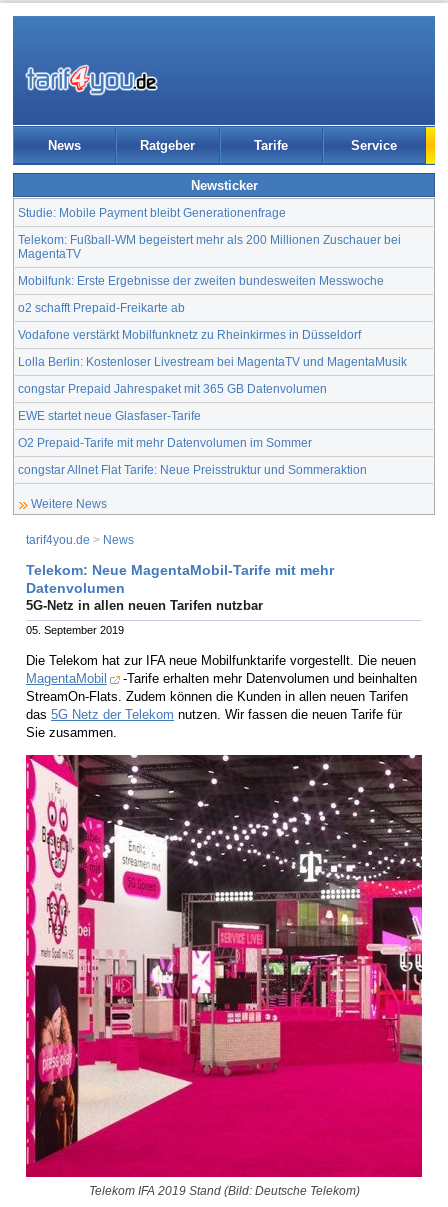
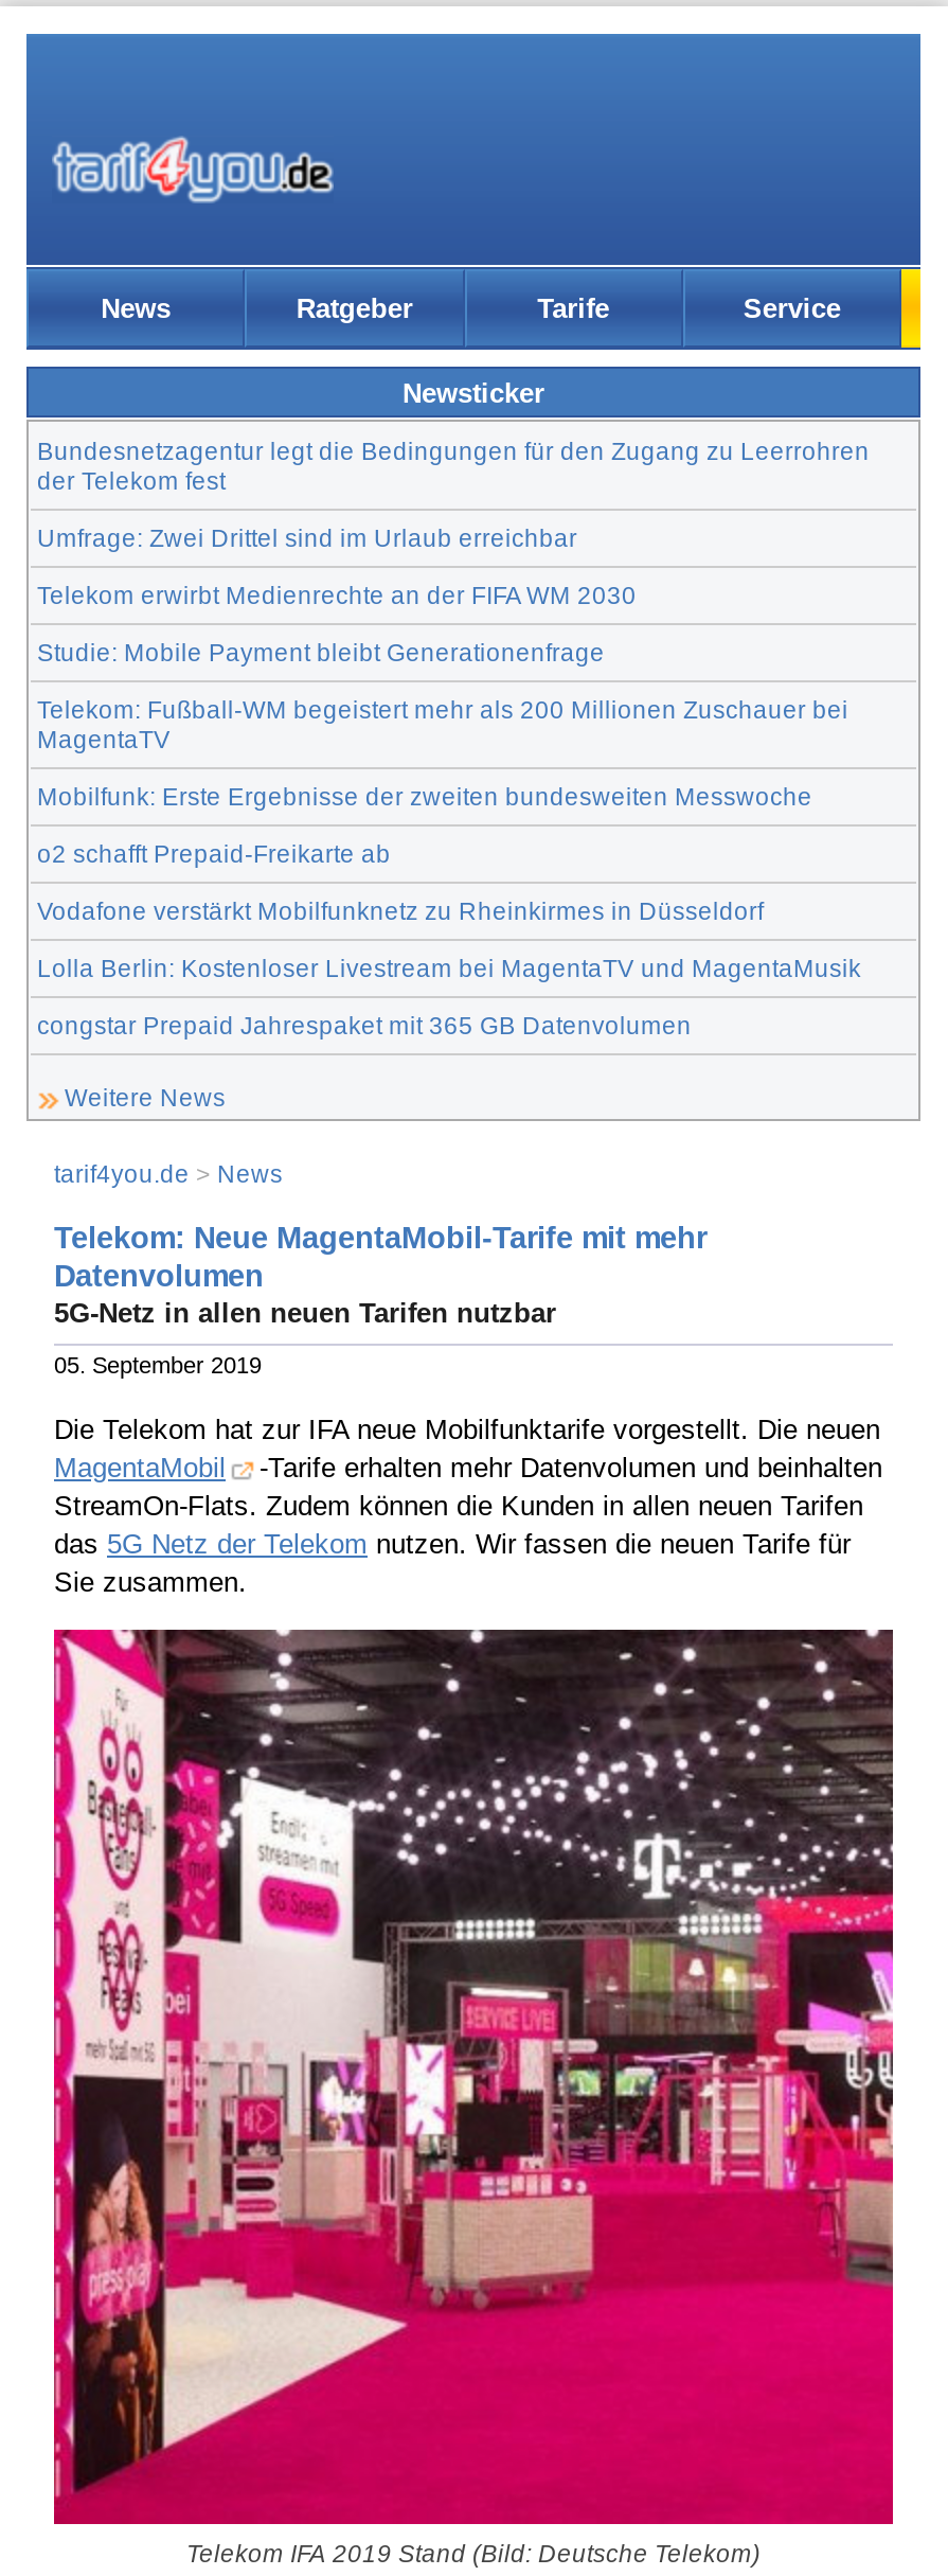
+ Bundesnetzagentur legt die Bedingungen für den Zugang zu Leerrohren
+ der Telekom fest
+ Umfrage: Zwei Drittel sind im Urlaub erreichbar
+ Telekom erwirbt Medienrechte an der FIFA WM 2030

moved down: Studie: Mobile Payment bleibt Generationenfrage | Telekom: Fußball-WM begeistert mehr als 200 Millionen Zuschauer bei | MagentaTV | Mobilfunk: Erste Ergebnisse der zweiten bundesweiten Messwoche | o2 schafft Prepaid-Freikarte ab | Vodafone verstärkt Mobilfunknetz zu Rheinkirmes in Düsseldorf | Lolla Berlin: Kostenloser Livestream bei MagentaTV und MagentaMusik | congstar Prepaid Jahrespaket mit 365 GB Datenvolumen

- EWE startet neue Glasfaser-Tarife
- O2 Prepaid-Tarife mit mehr Datenvolumen im Sommer
- congstar Allnet Flat Tarife: Neue Preisstruktur und Sommeraktion
